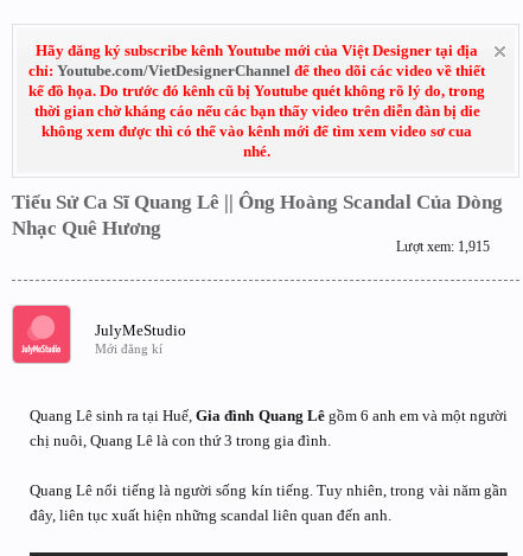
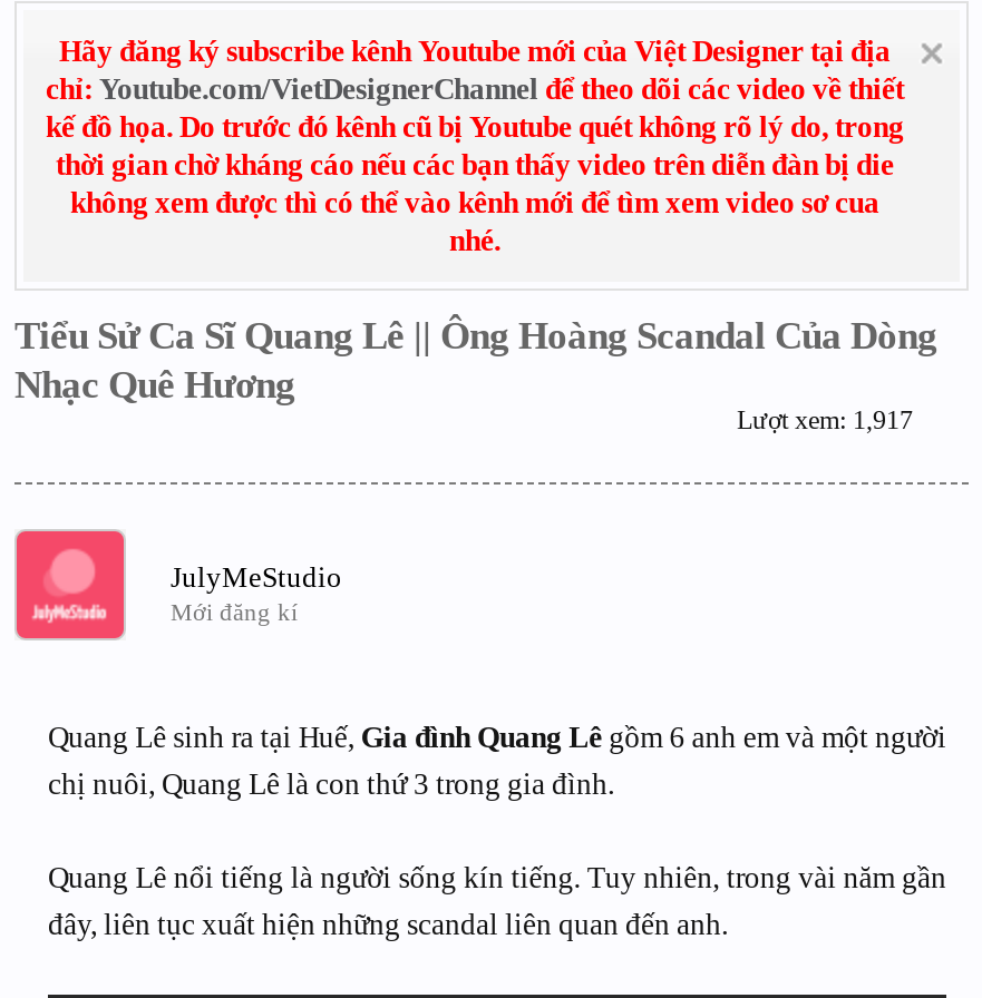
- Lượt xem: 1,915
+ Lượt xem: 1,917
